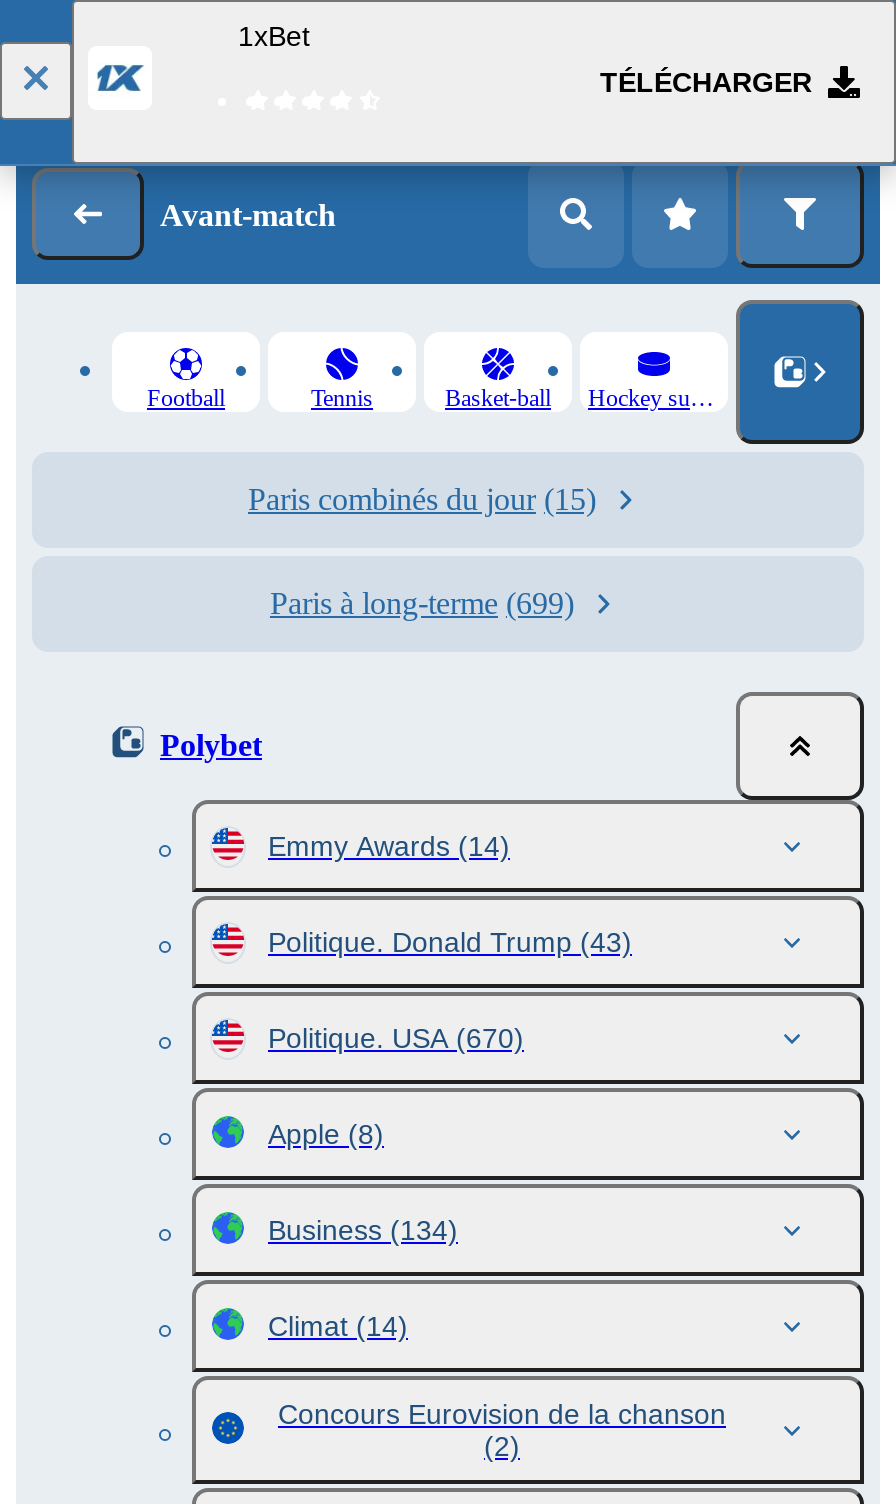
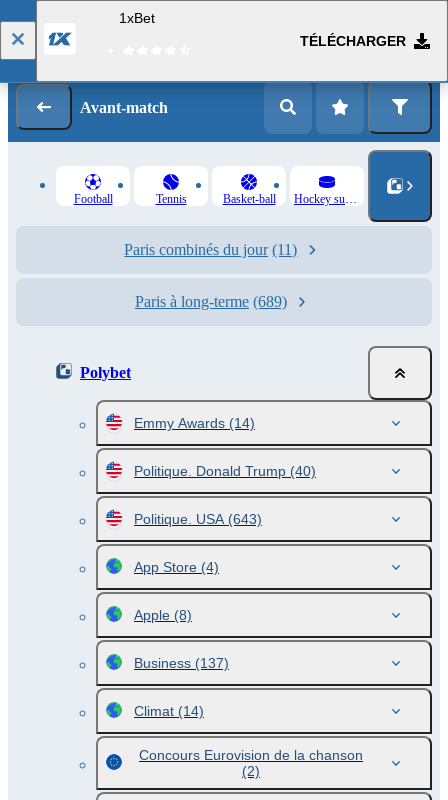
- Paris combinés du jour (15)
+ Paris combinés du jour (11)

- Paris à long-terme (699)
+ Paris à long-terme (689)

- Politique. Donald Trump (43)
- Politique. USA (670)
+ Politique. Donald Trump (40)
+ Politique. USA (643)
+ App Store (4)

- Business (134)
+ Business (137)
